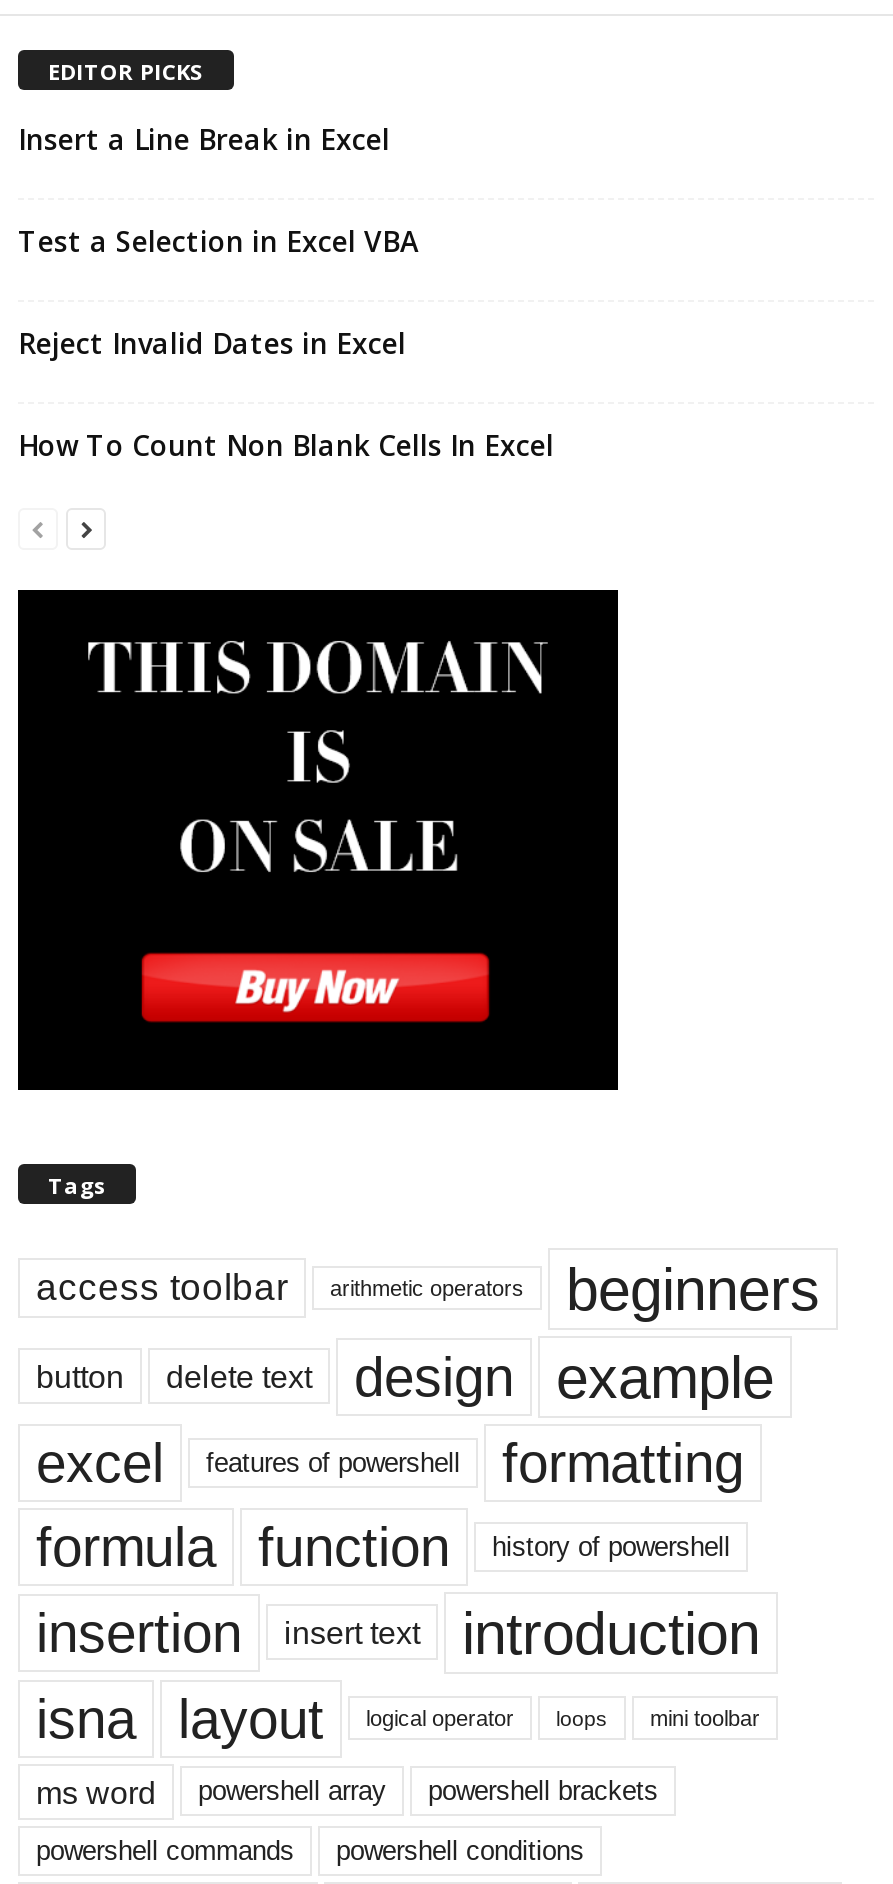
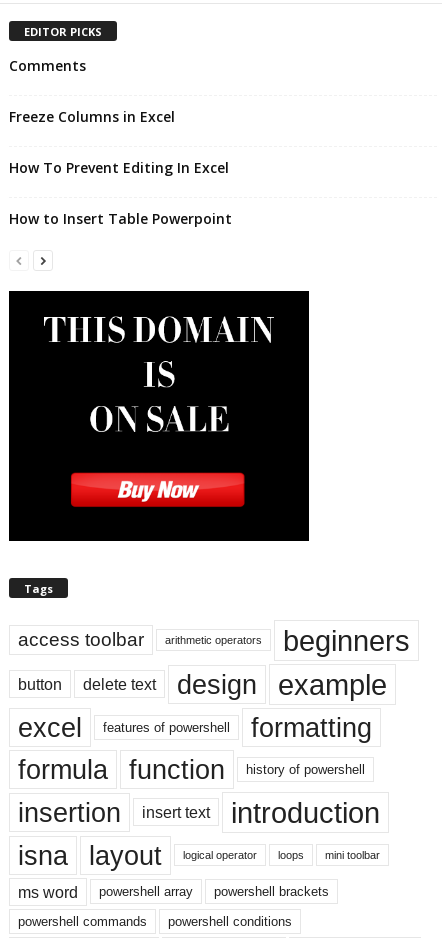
- Insert a Line Break in Excel
+ Comments

- Test a Selection in Excel VBA
+ Freeze Columns in Excel

- Reject Invalid Dates in Excel
+ How To Prevent Editing In Excel

- How To Count Non Blank Cells In Excel
+ How to Insert Table Powerpoint
